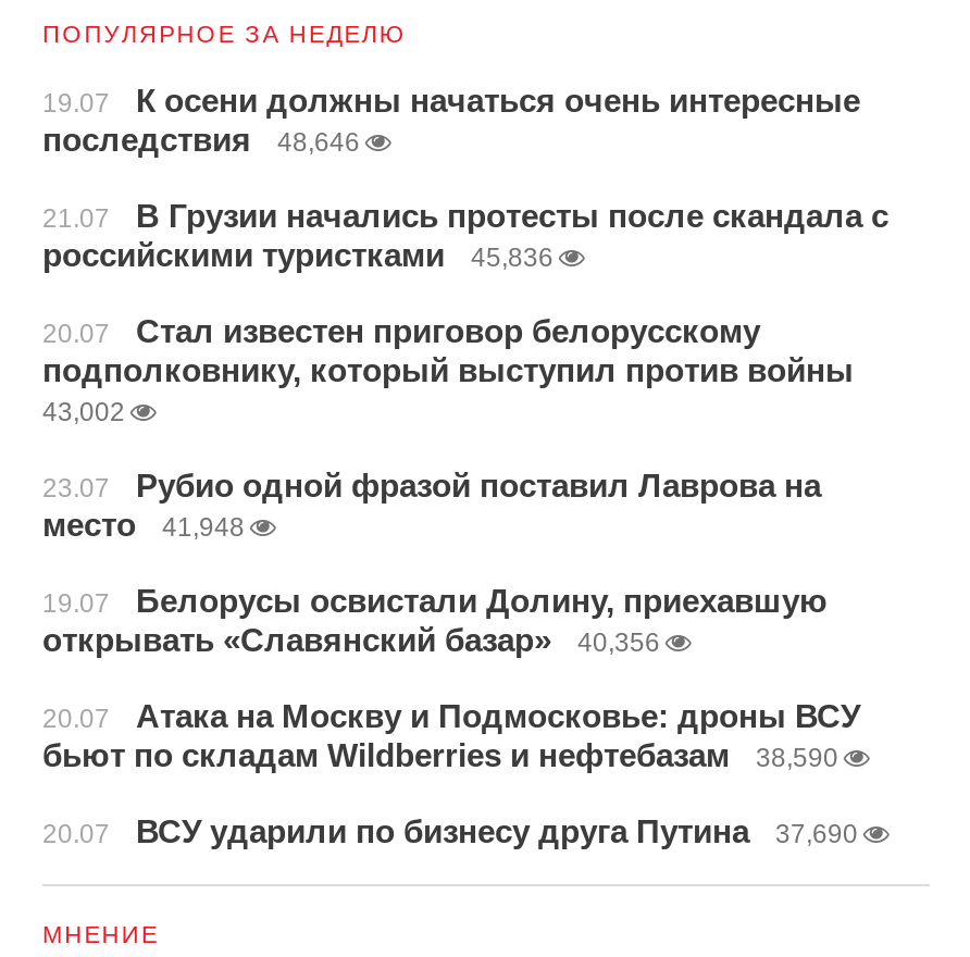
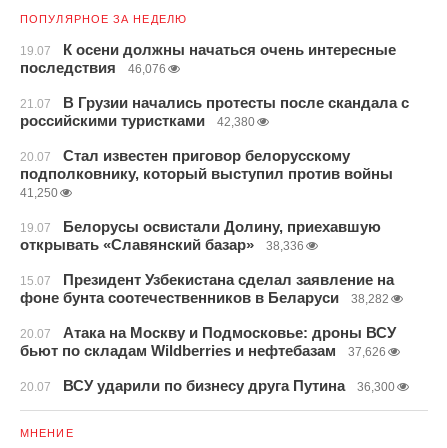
- последствия 48,646
+ последствия 46,076

- российскими туристками 45,836
+ российскими туристками 42,380

- 43,002
- 23.07
- Рубио одной фразой поставил Лаврова на
- место
- 41,948
+ 41,250

moved up: 19.07 | Белорусы освистали Долину, приехавшую | открывать «Славянский базар»

- 40,356
+ 38,336
+ 15.07
+ Президент Узбекистана сделал заявление на
+ фоне бунта соотечественников в Беларуси
+ 38,282

- бьют по складам Wildberries и нефтебазам 38,590
+ бьют по складам Wildberries и нефтебазам 37,626

- 20.07 ВСУ ударили по бизнесу друга Путина 37,690
+ 20.07 ВСУ ударили по бизнесу друга Путина 36,300
